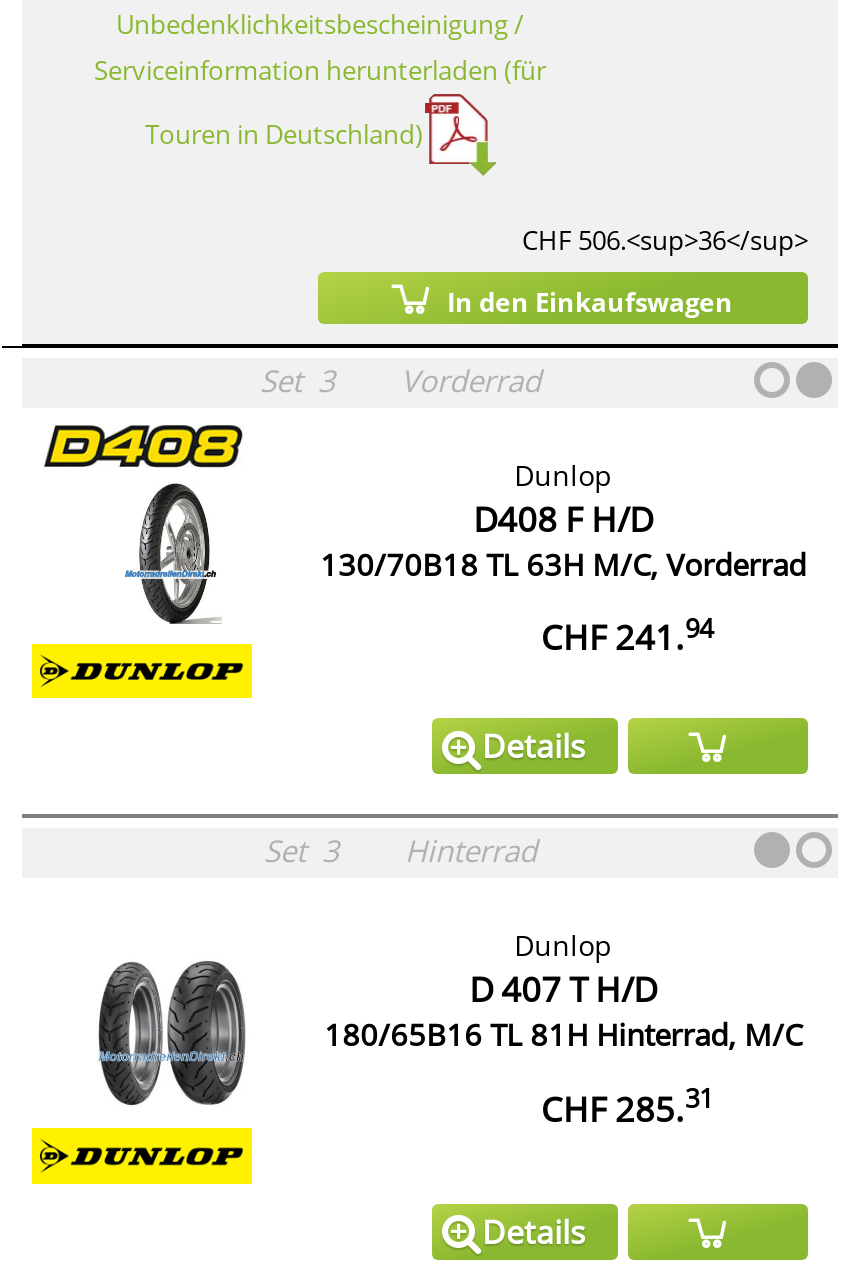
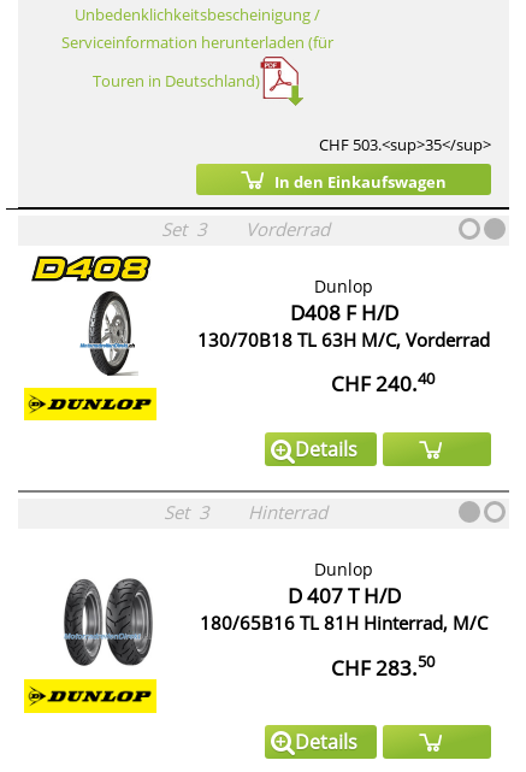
- CHF 506.<sup>36</sup>
+ CHF 503.<sup>35</sup>

- CHF 241. 94
+ CHF 240. 40

- CHF 285.31
+ CHF 283.50
